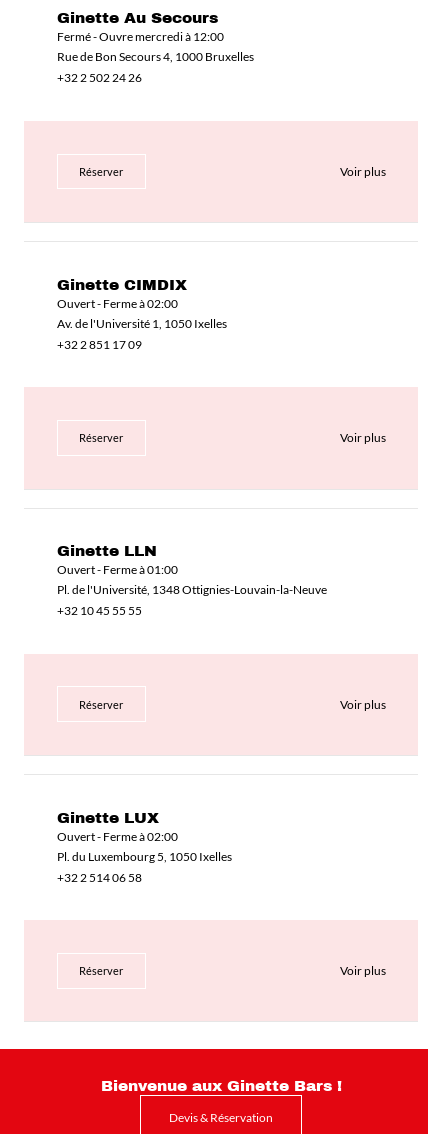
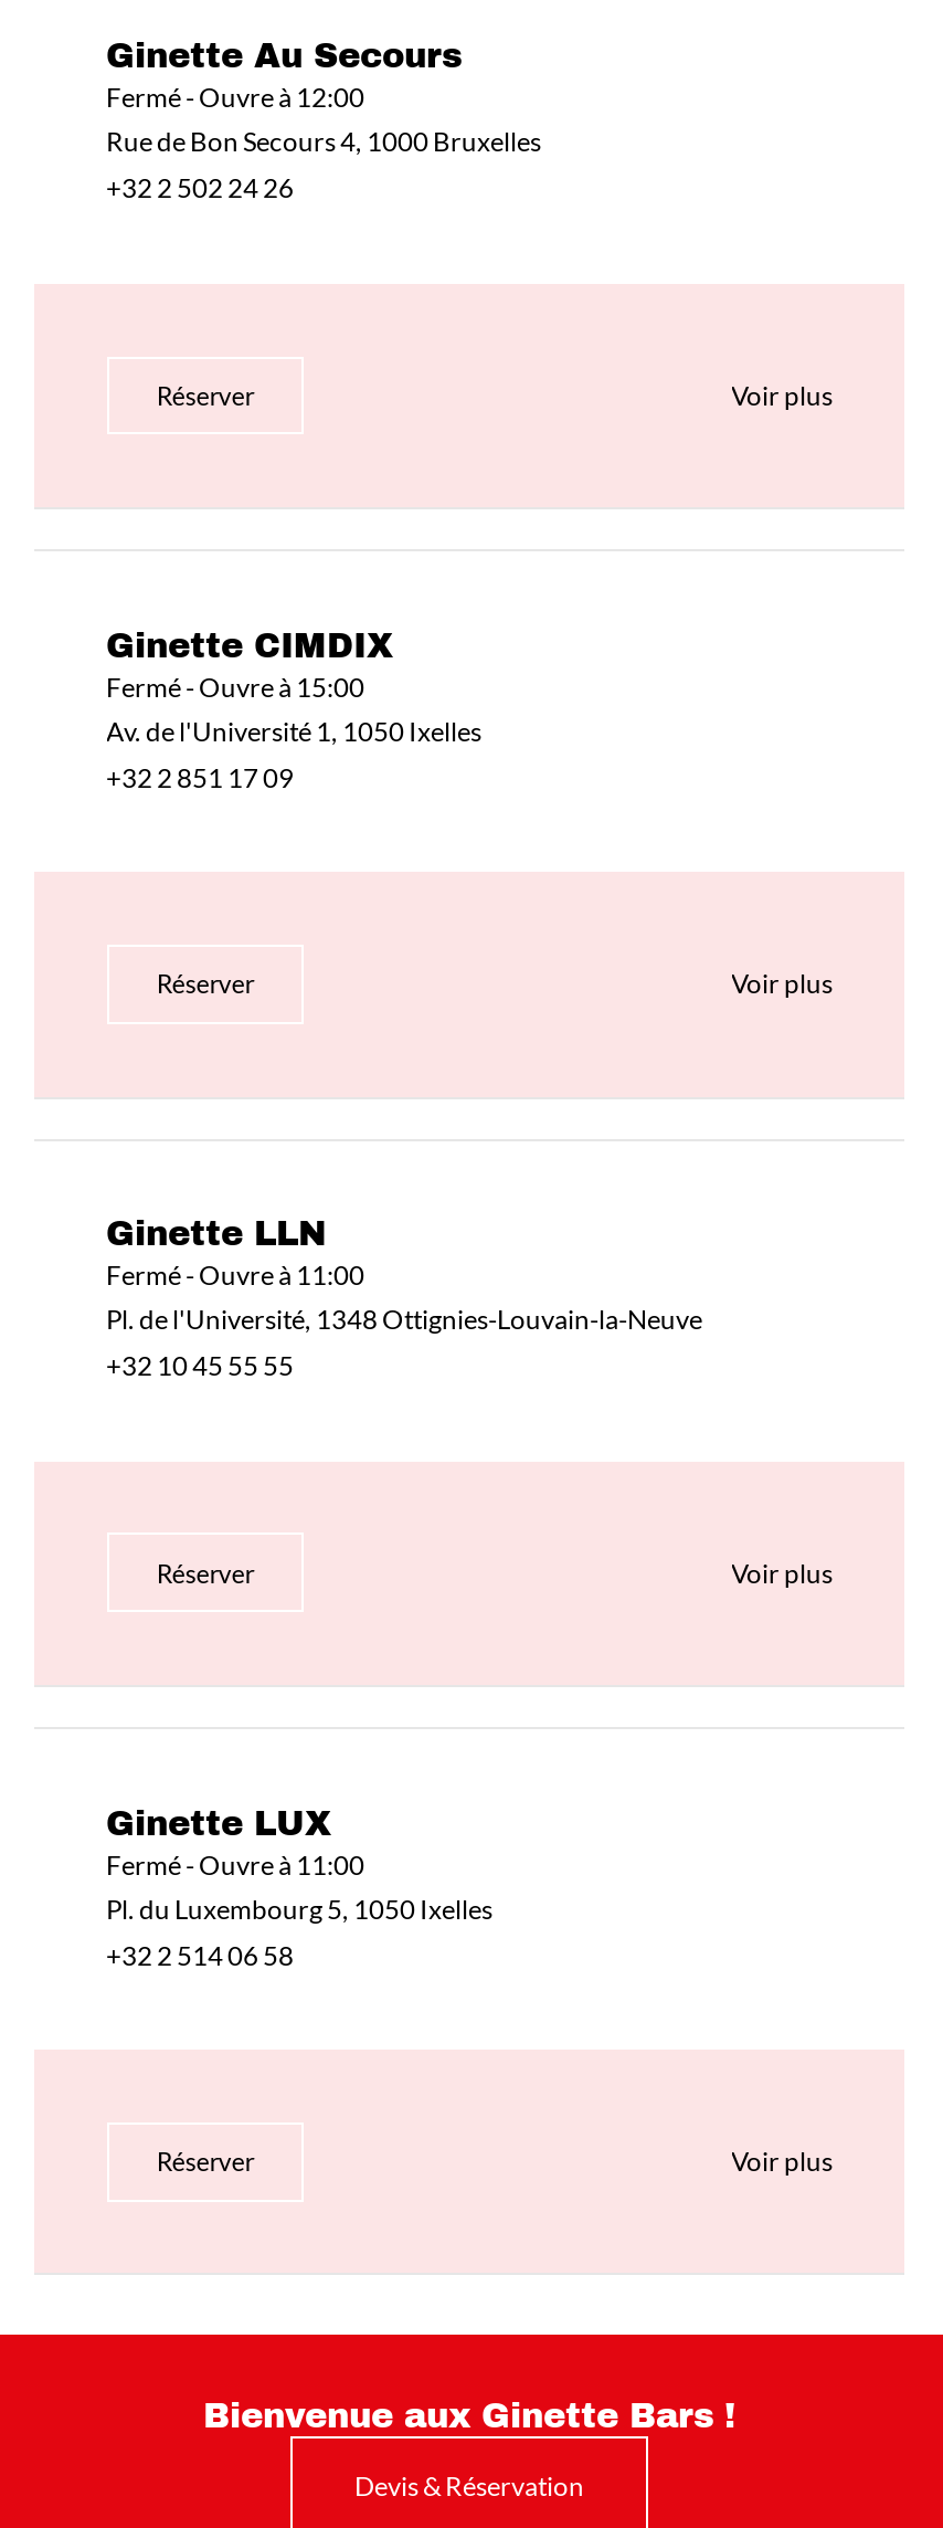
- Fermé- Ouvre mercredi à 12:00
+ Fermé- Ouvre à 12:00

- Ouvert- Ferme à 02:00
+ Fermé- Ouvre à 15:00

- Ouvert- Ferme à 01:00
+ Fermé- Ouvre à 11:00

- Ouvert- Ferme à 02:00
+ Fermé- Ouvre à 11:00
